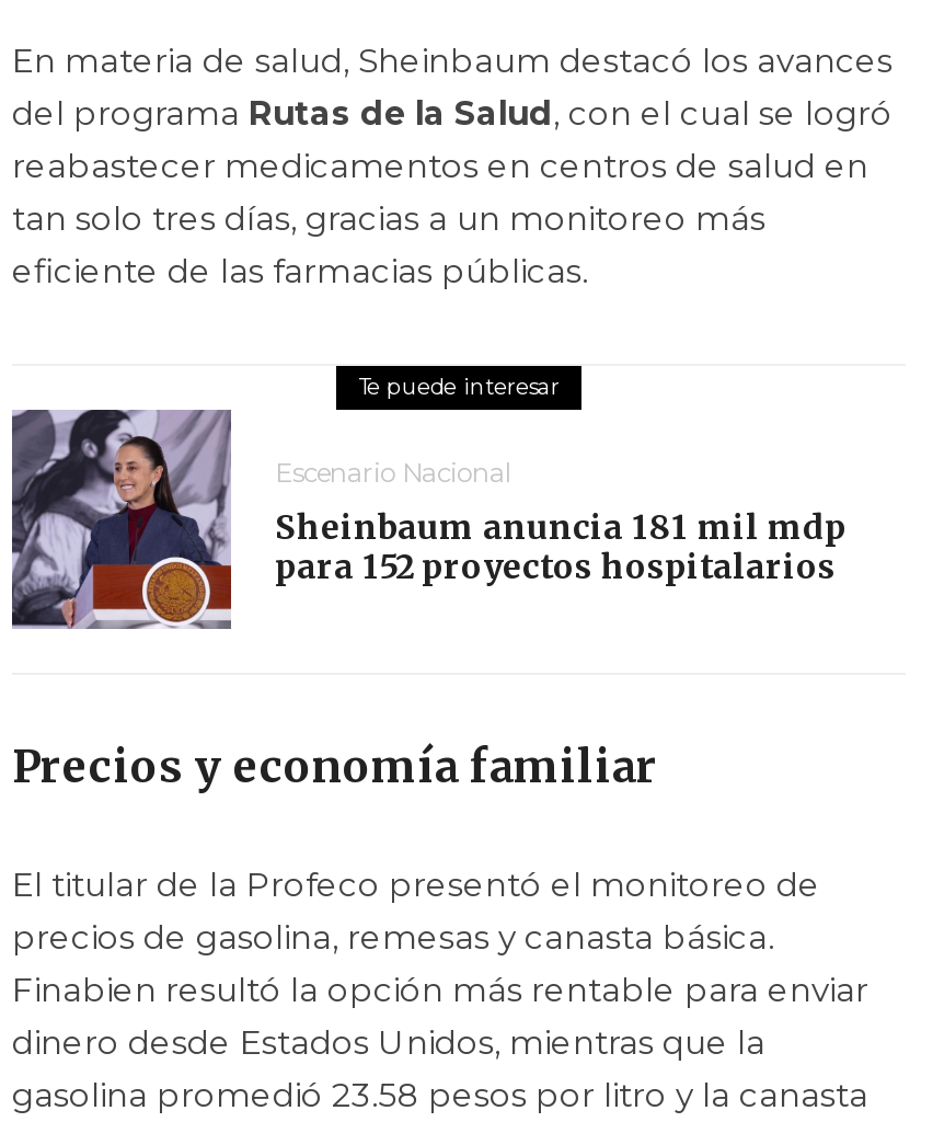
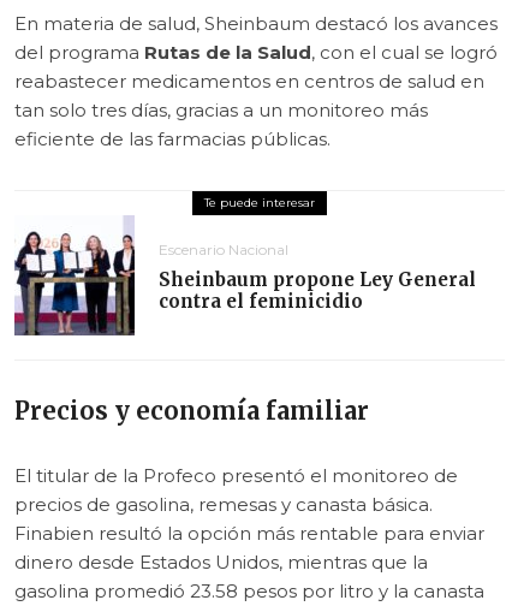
- [image]
- Sheinbaum anuncia 181 mil mdp
- para 152 proyectos hospitalarios
+ [image]
+ Sheinbaum propone Ley General
+ contra el feminicidio
